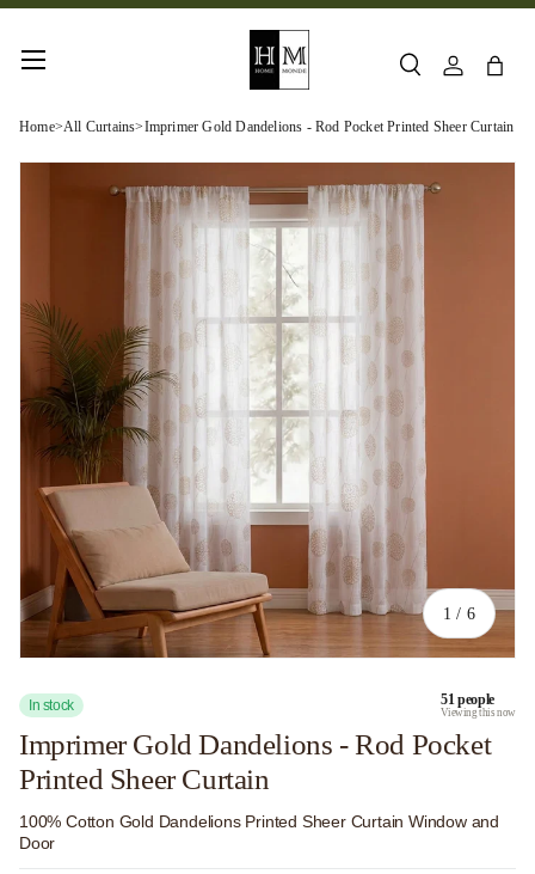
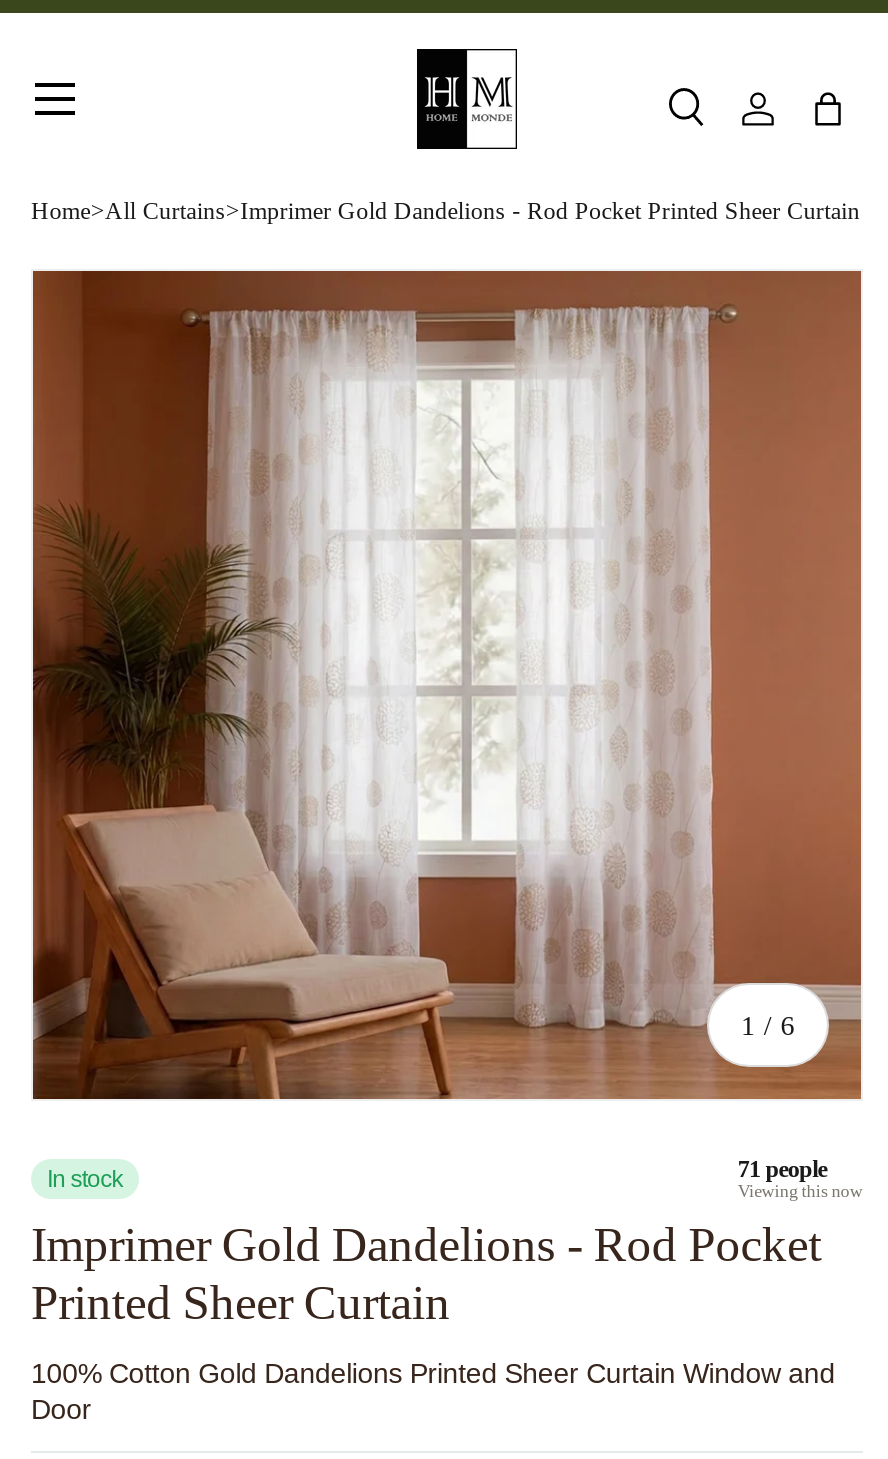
- 51 people
+ 71 people
